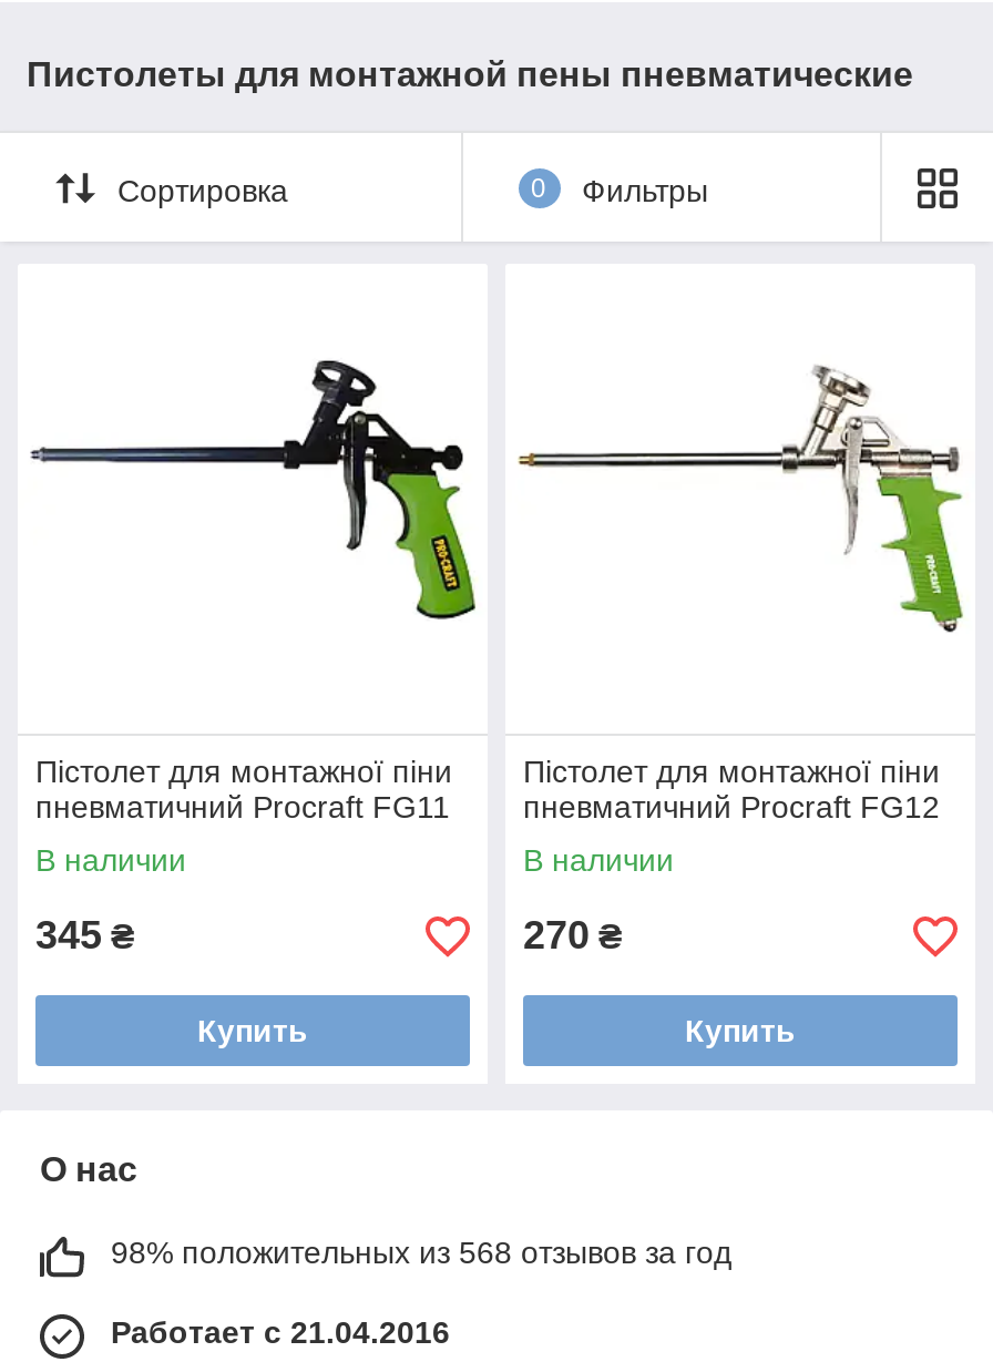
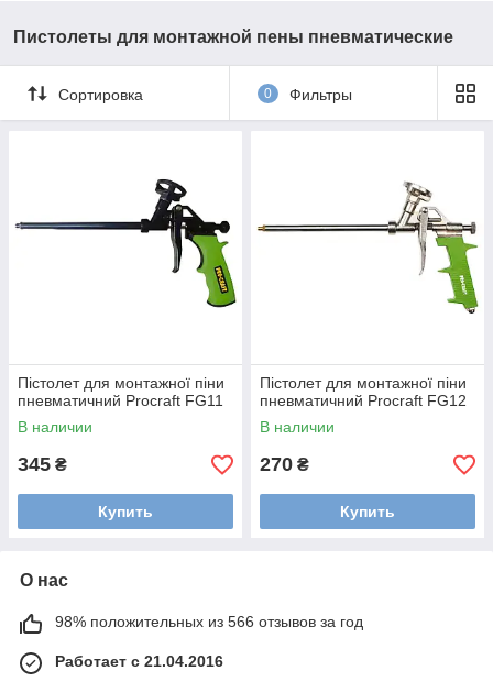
- 98% положительных из 568 отзывов за год
+ 98% положительных из 566 отзывов за год
